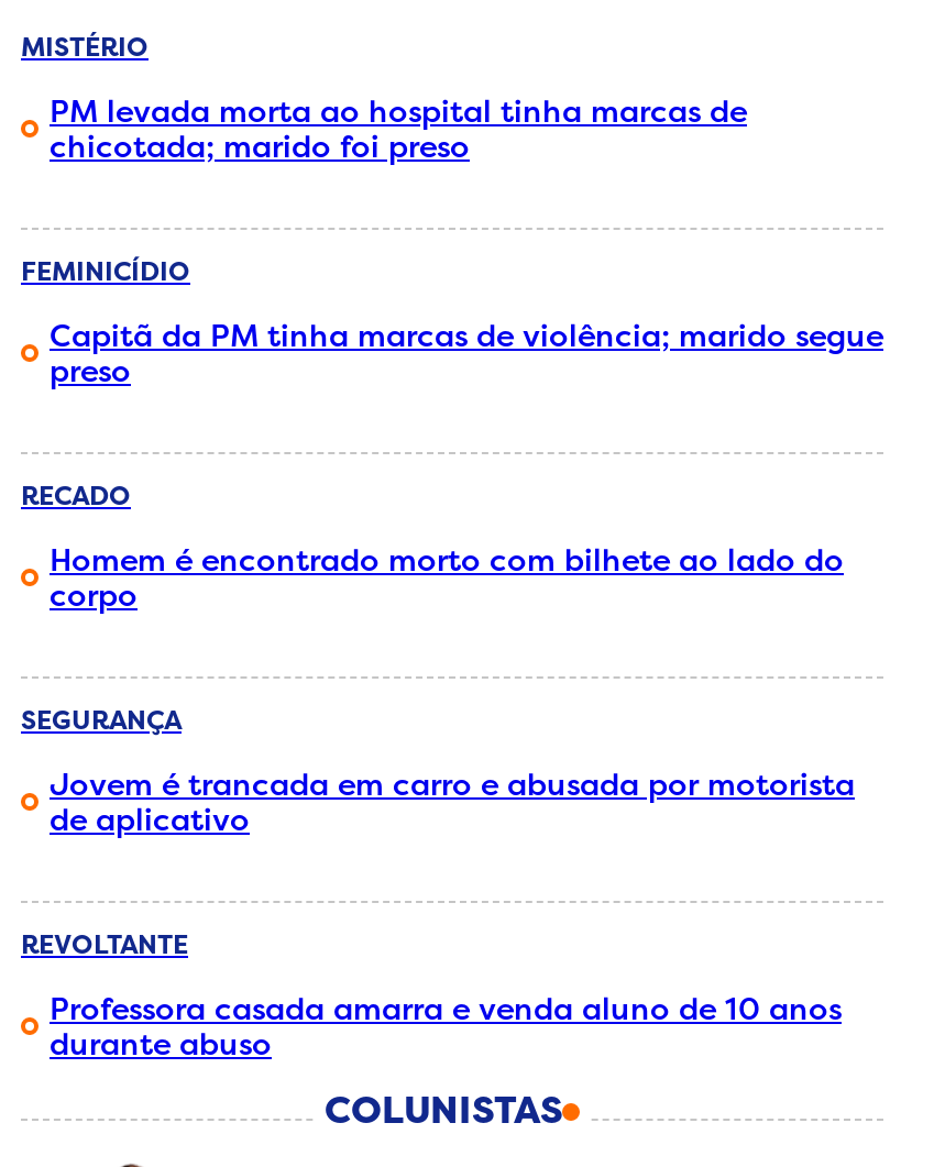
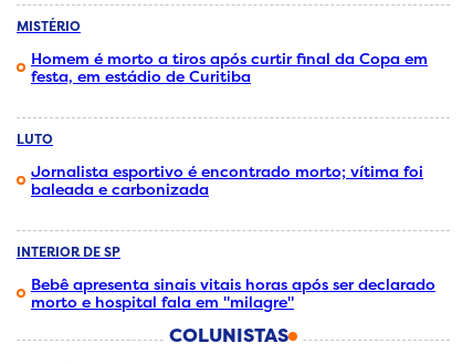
- PM levada morta ao hospital tinha marcas de
- chicotada; marido foi preso
- FEMINICÍDIO
- Capitã da PM tinha marcas de violência; marido segue
- preso
- RECADO
- Homem é encontrado morto com bilhete ao lado do
- corpo
- SEGURANÇA
- Jovem é trancada em carro e abusada por motorista
- de aplicativo
- REVOLTANTE
- Professora casada amarra e venda aluno de 10 anos
- durante abuso
+ Homem é morto a tiros após curtir final da Copa em
+ festa, em estádio de Curitiba
+ LUTO
+ Jornalista esportivo é encontrado morto; vítima foi
+ baleada e carbonizada
+ INTERIOR DE SP
+ Bebê apresenta sinais vitais horas após ser declarado
+ morto e hospital fala em "milagre"
